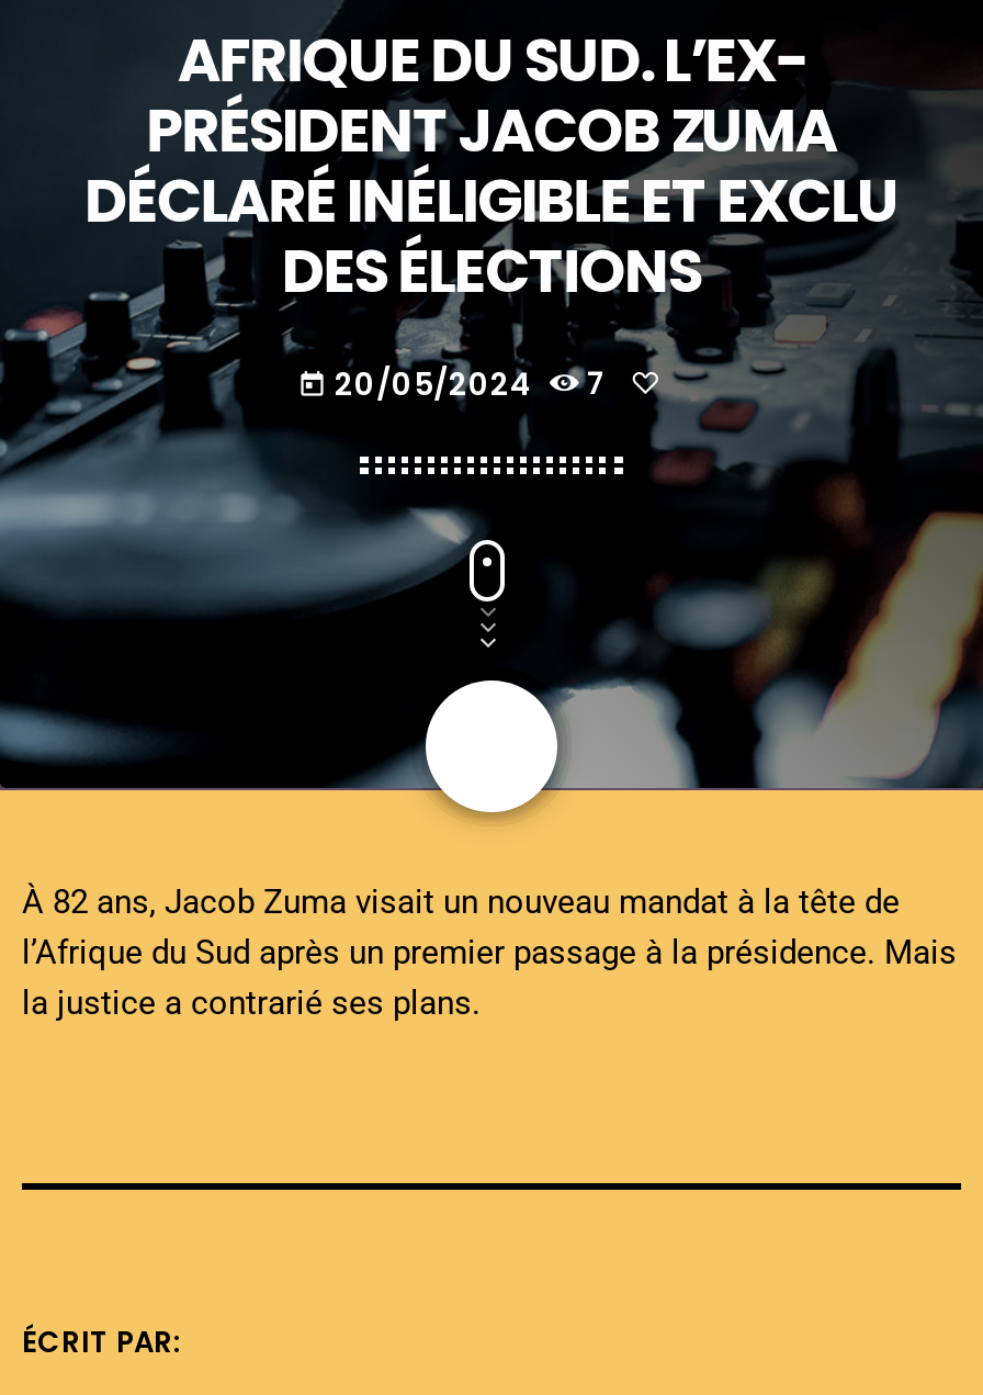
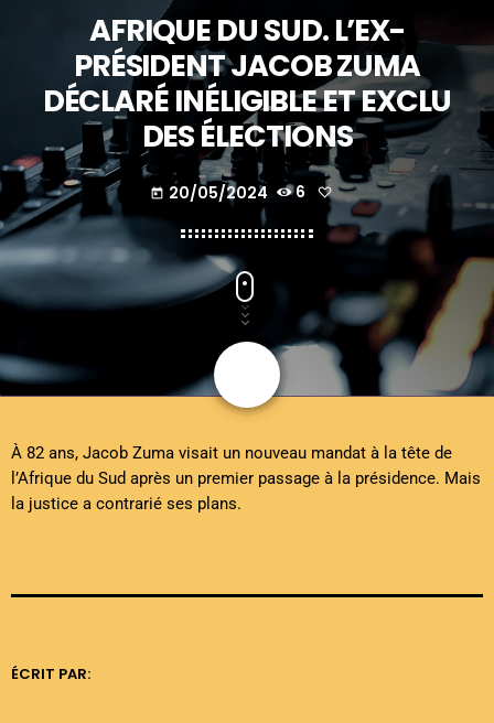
- 7
+ 6
